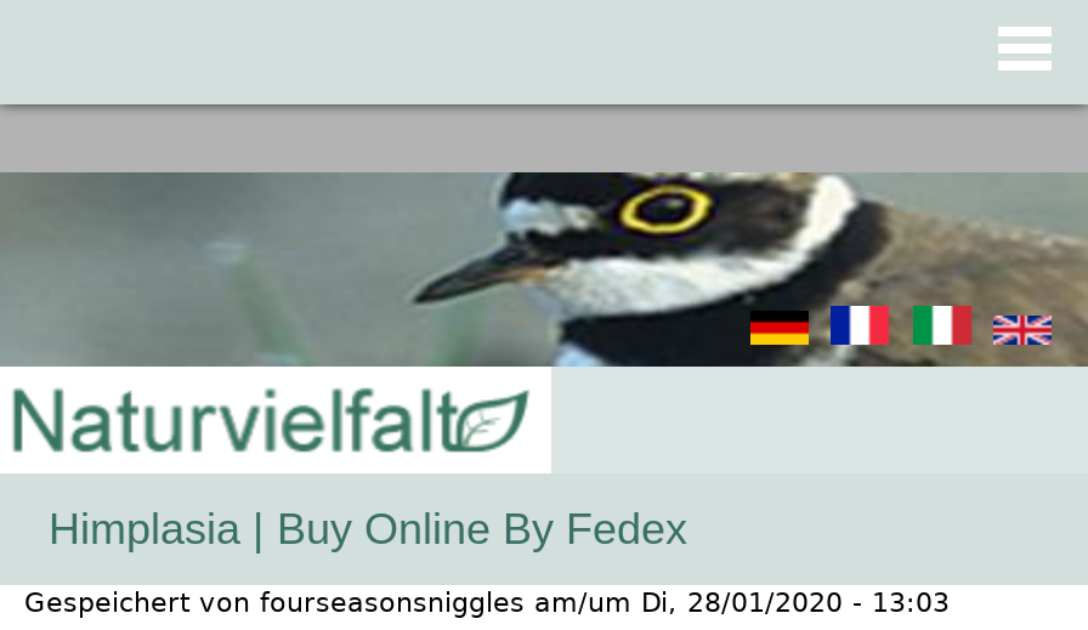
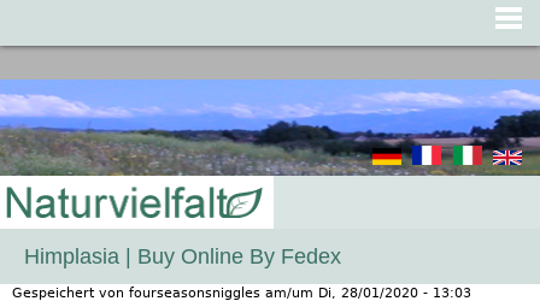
- [image]
+ [image]
